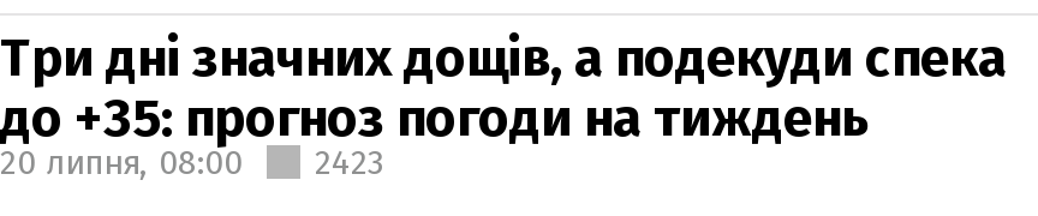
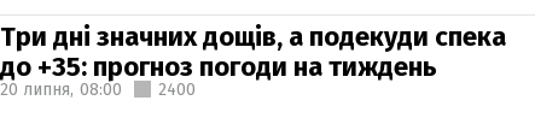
- 20 липня, 08:00 2423
+ 20 липня, 08:00 2400
